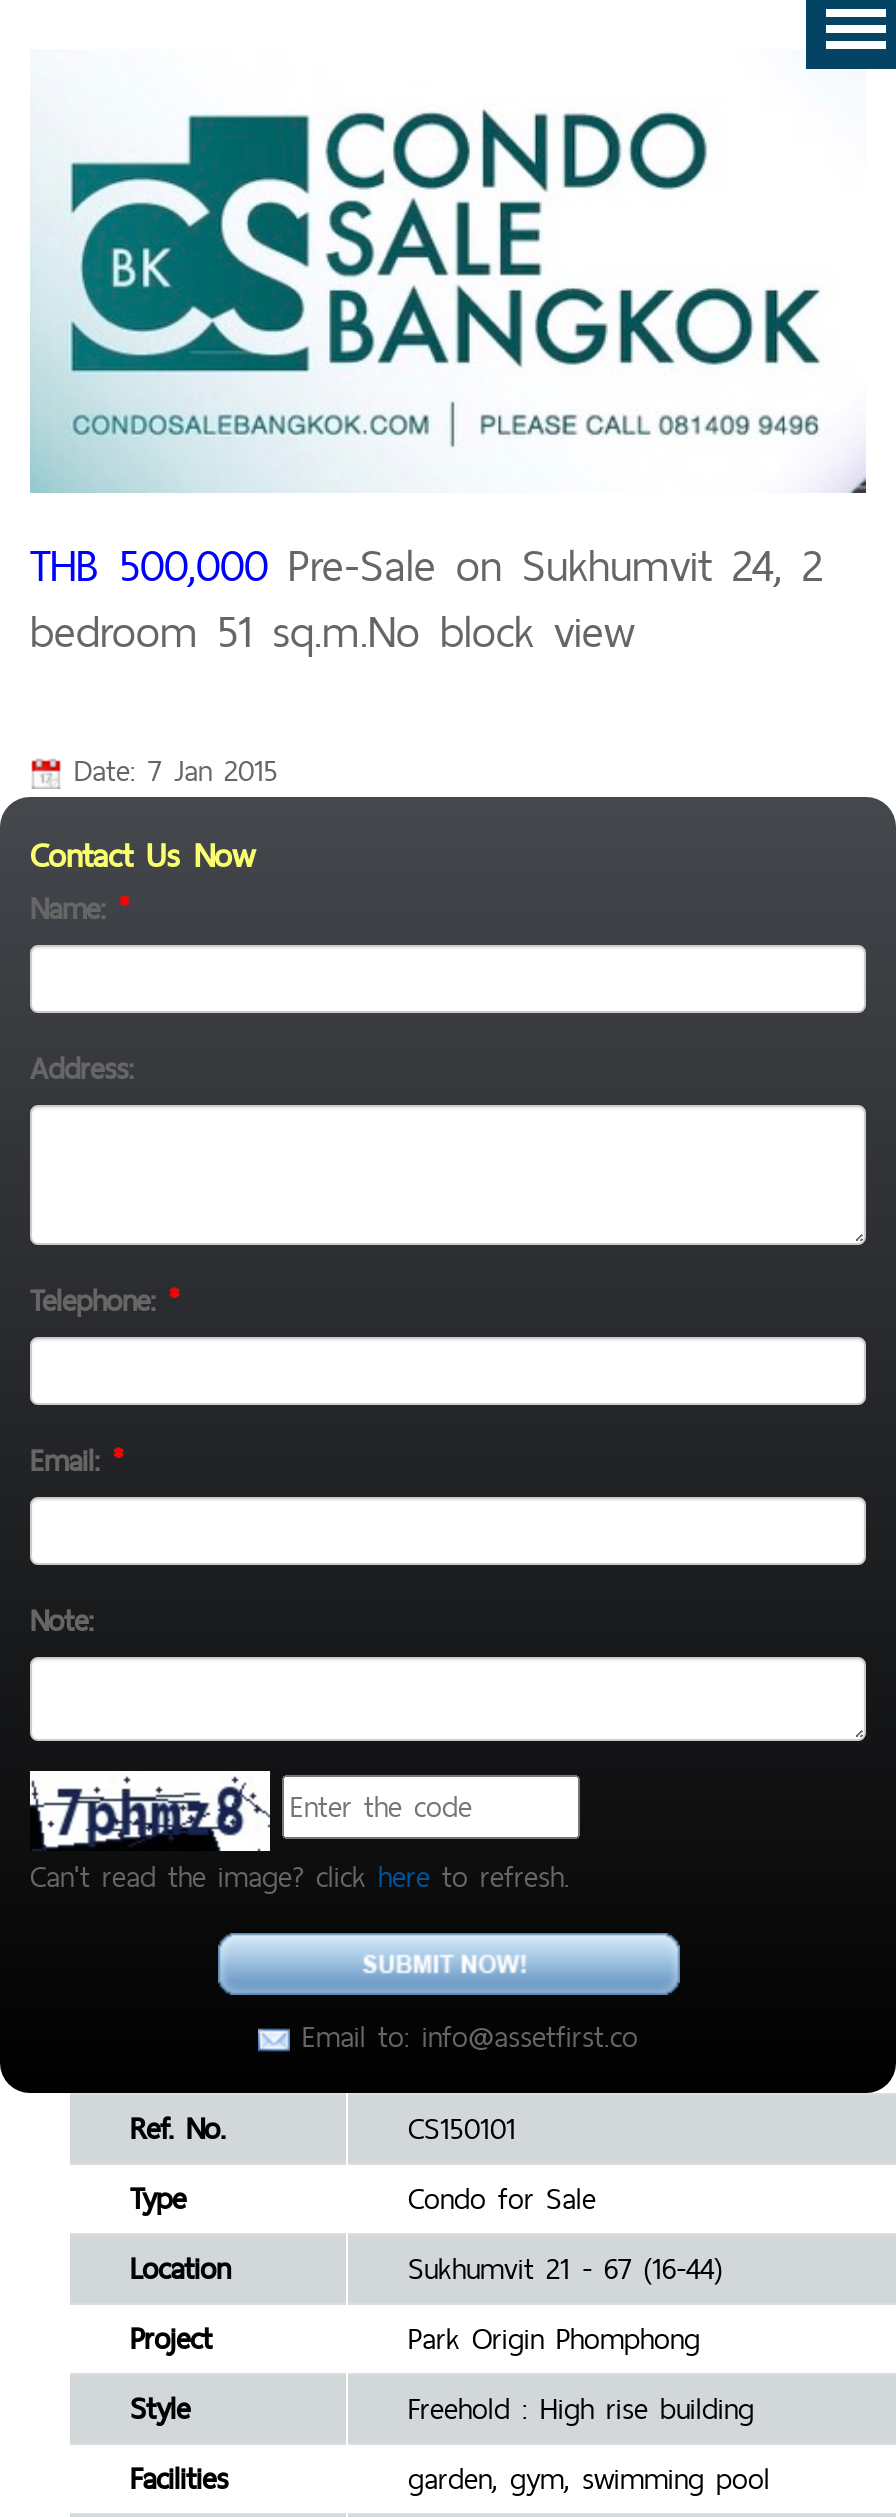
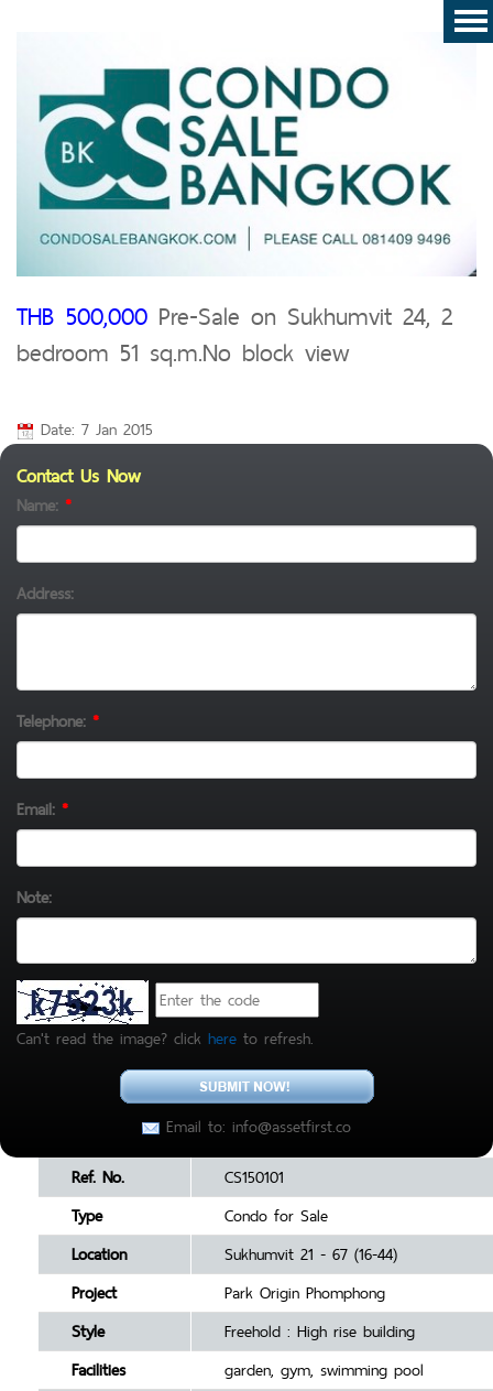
- [image]
+ [image]
